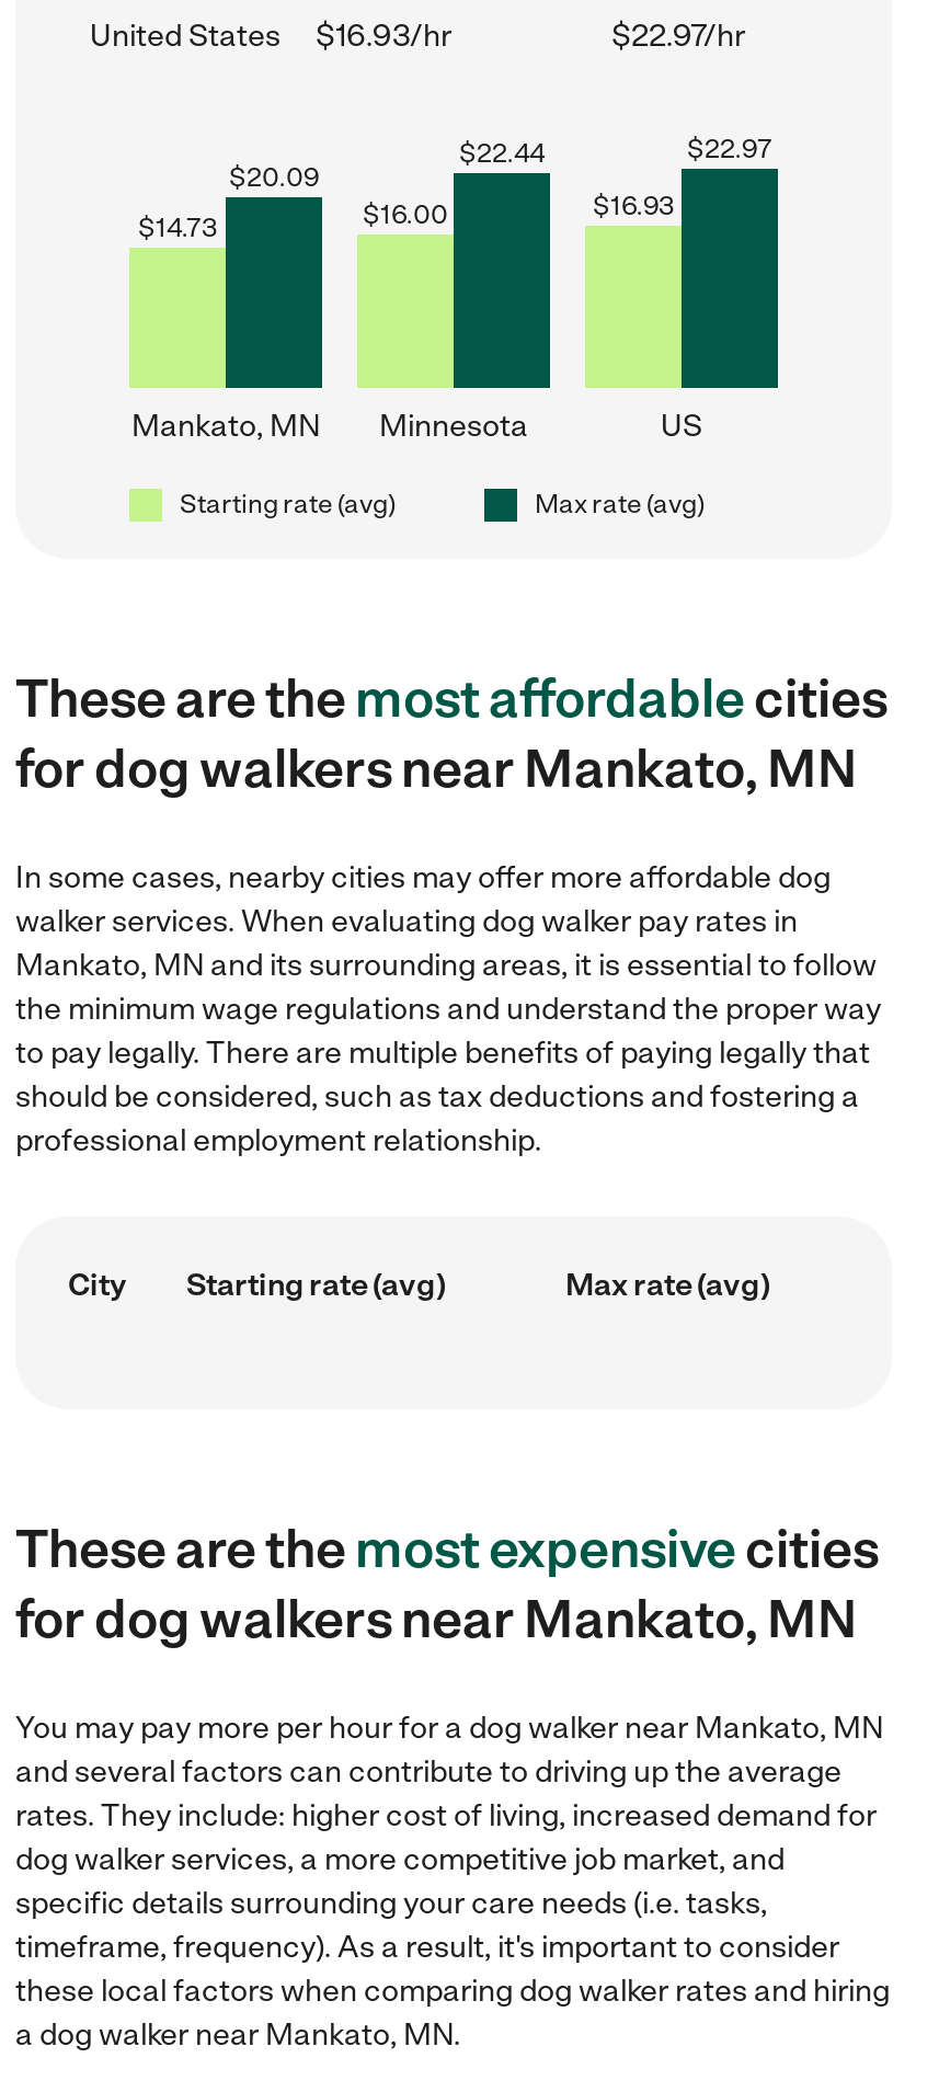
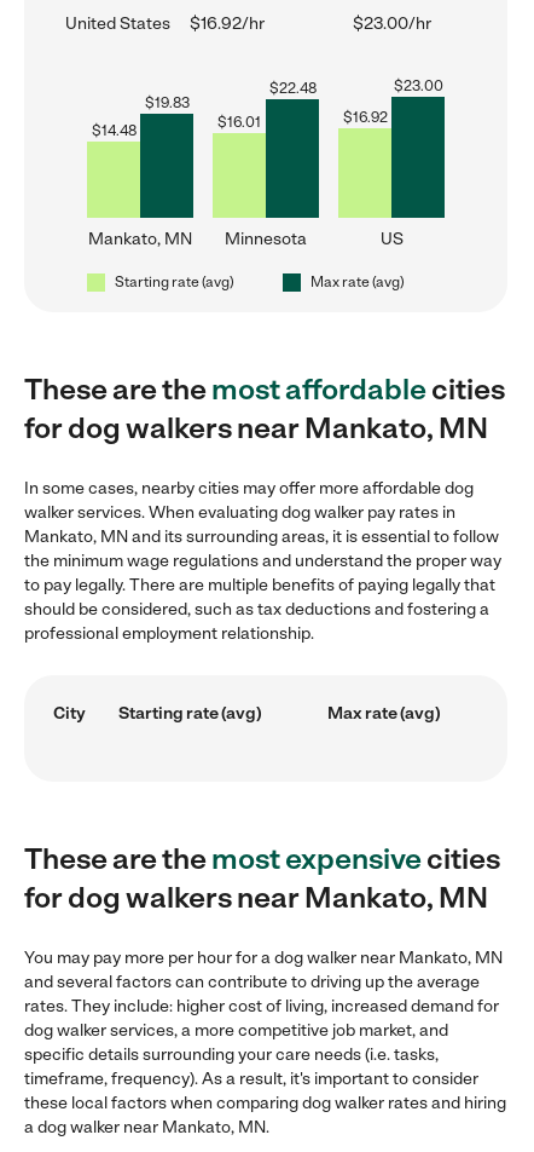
- $16.93/hr
- $22.97/hr
+ $16.92/hr
+ $23.00/hr

- $22.44
+ $22.48

- $22.97
+ $23.00

- $20.09
+ $19.83

- $16.00
+ $16.01

- $16.93
+ $16.92

- $14.73
+ $14.48
